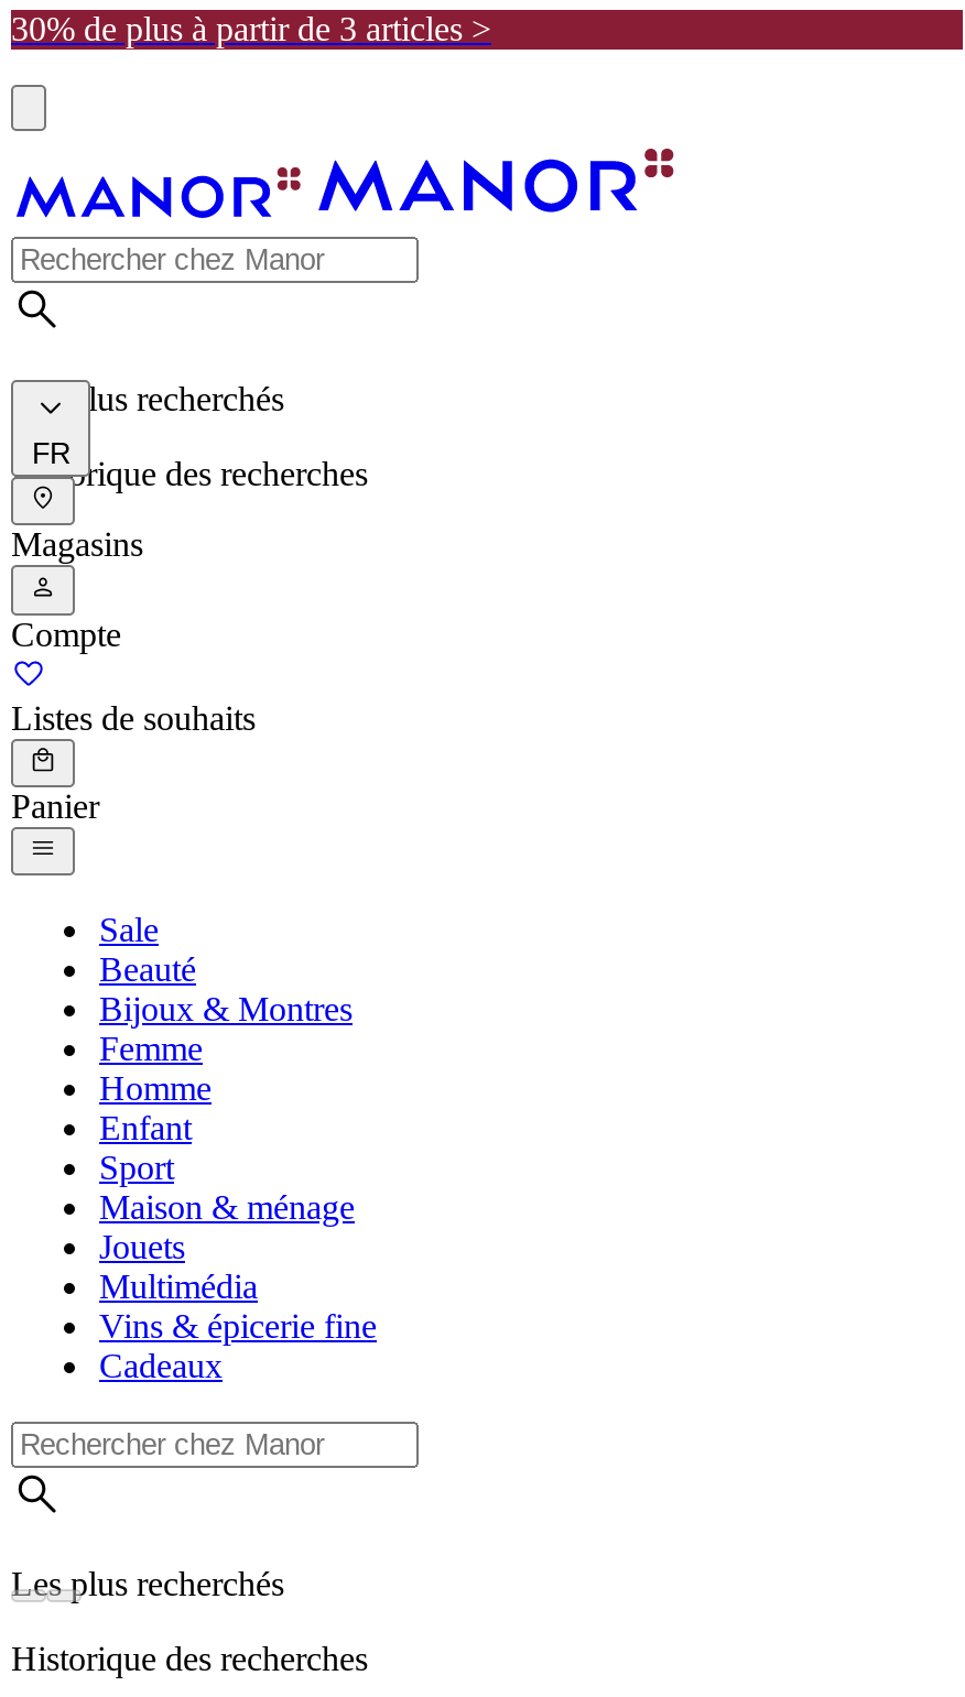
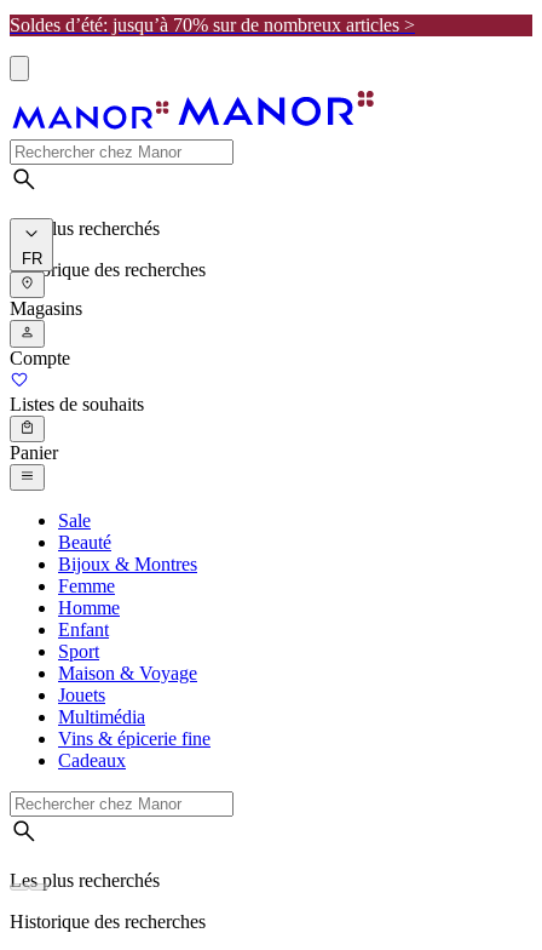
- 30% de plus à partir de 3 articles >
+ Soldes d’été: jusqu’à 70% sur de nombreux articles >

- Maison & ménage
+ Maison & Voyage
